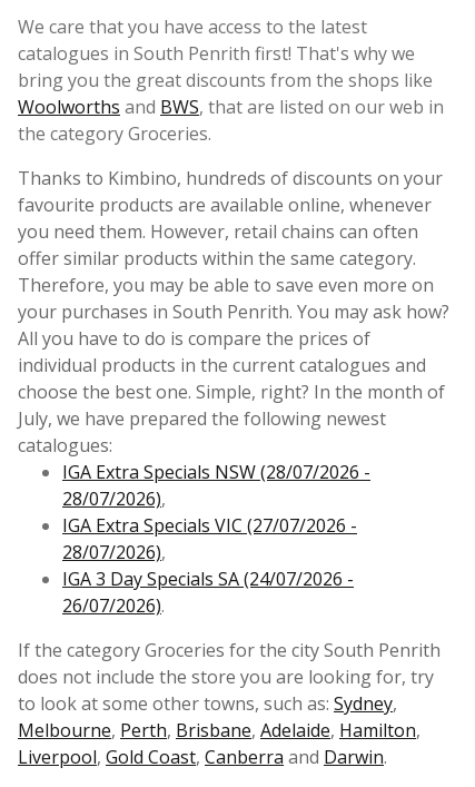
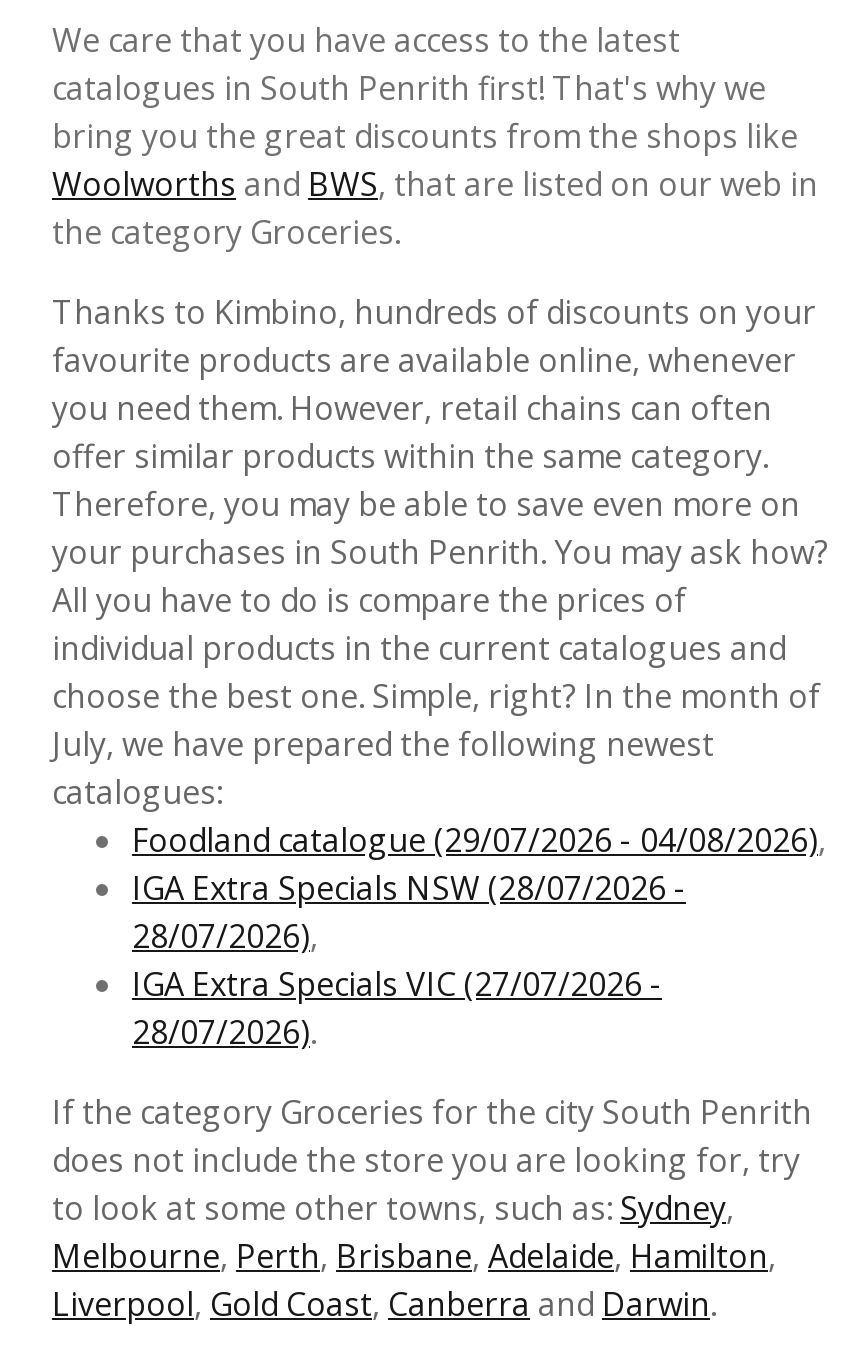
+ Foodland catalogue (29/07/2026 - 04/08/2026),

moved down: IGA Extra Specials NSW (28/07/2026 - | 28/07/2026), | IGA Extra Specials VIC (27/07/2026 -

- 28/07/2026),
- IGA 3 Day Specials SA (24/07/2026 -
- 26/07/2026).
+ 28/07/2026).
